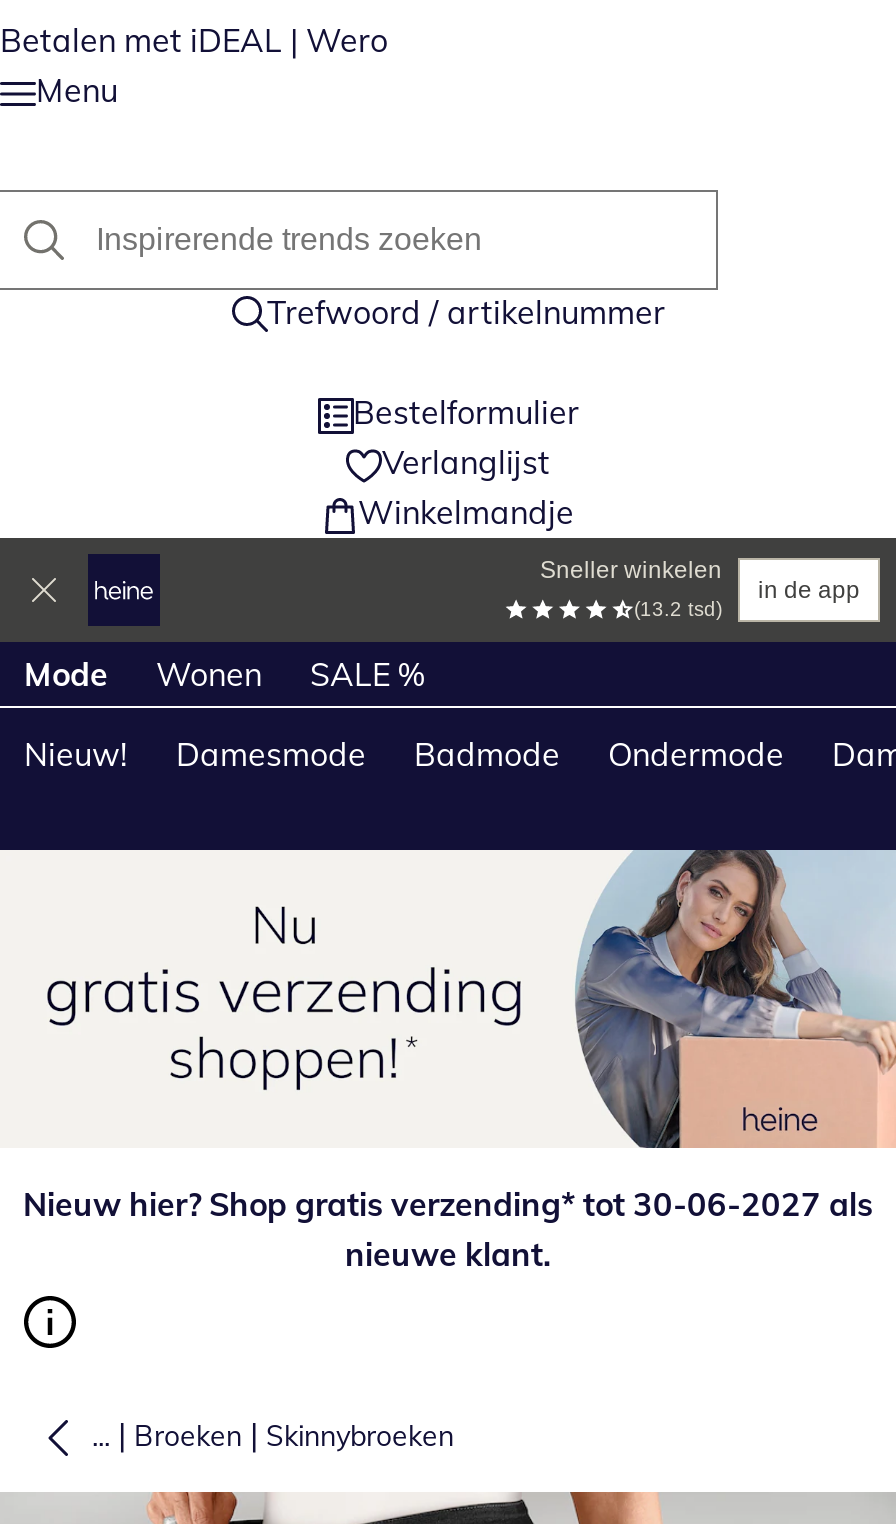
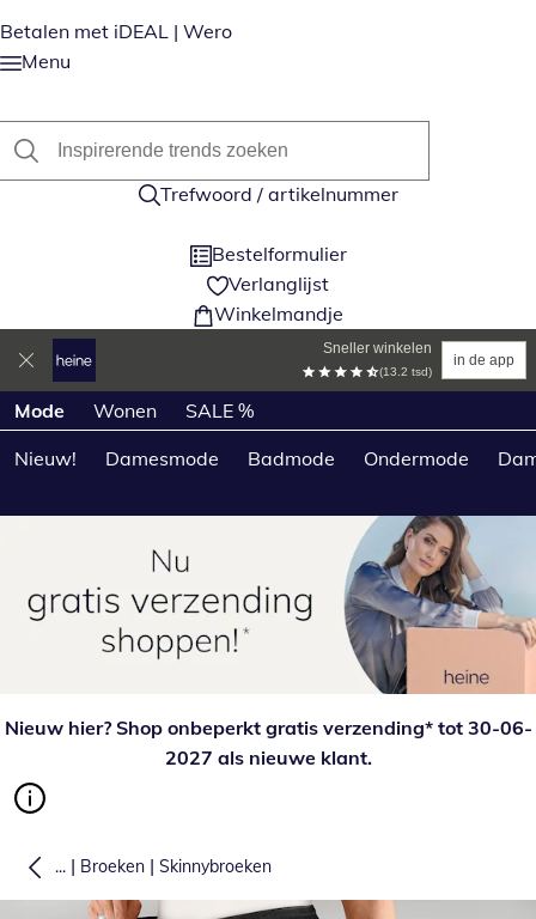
- Nieuw hier? Shop gratis verzending* tot 30-06-2027 als
- nieuwe klant.
+ Nieuw hier? Shop onbeperkt gratis verzending* tot 30-06-
+ 2027 als nieuwe klant.
